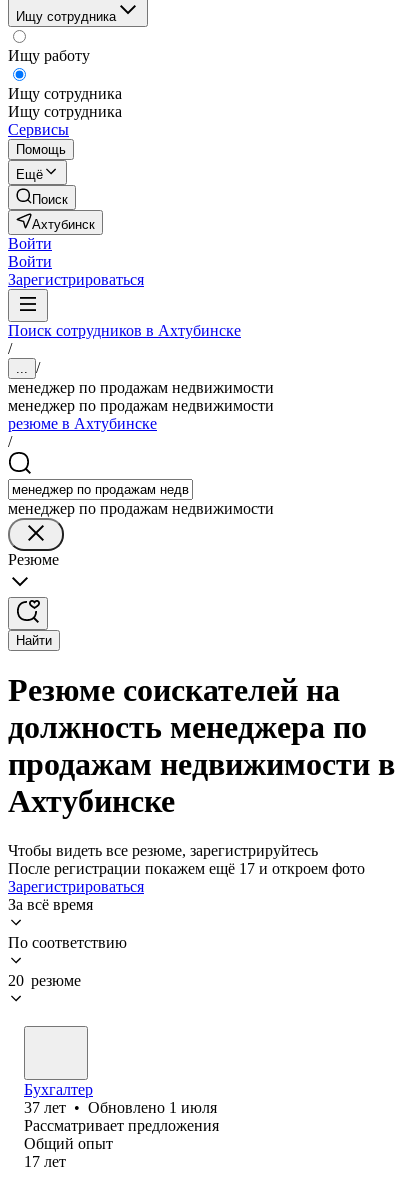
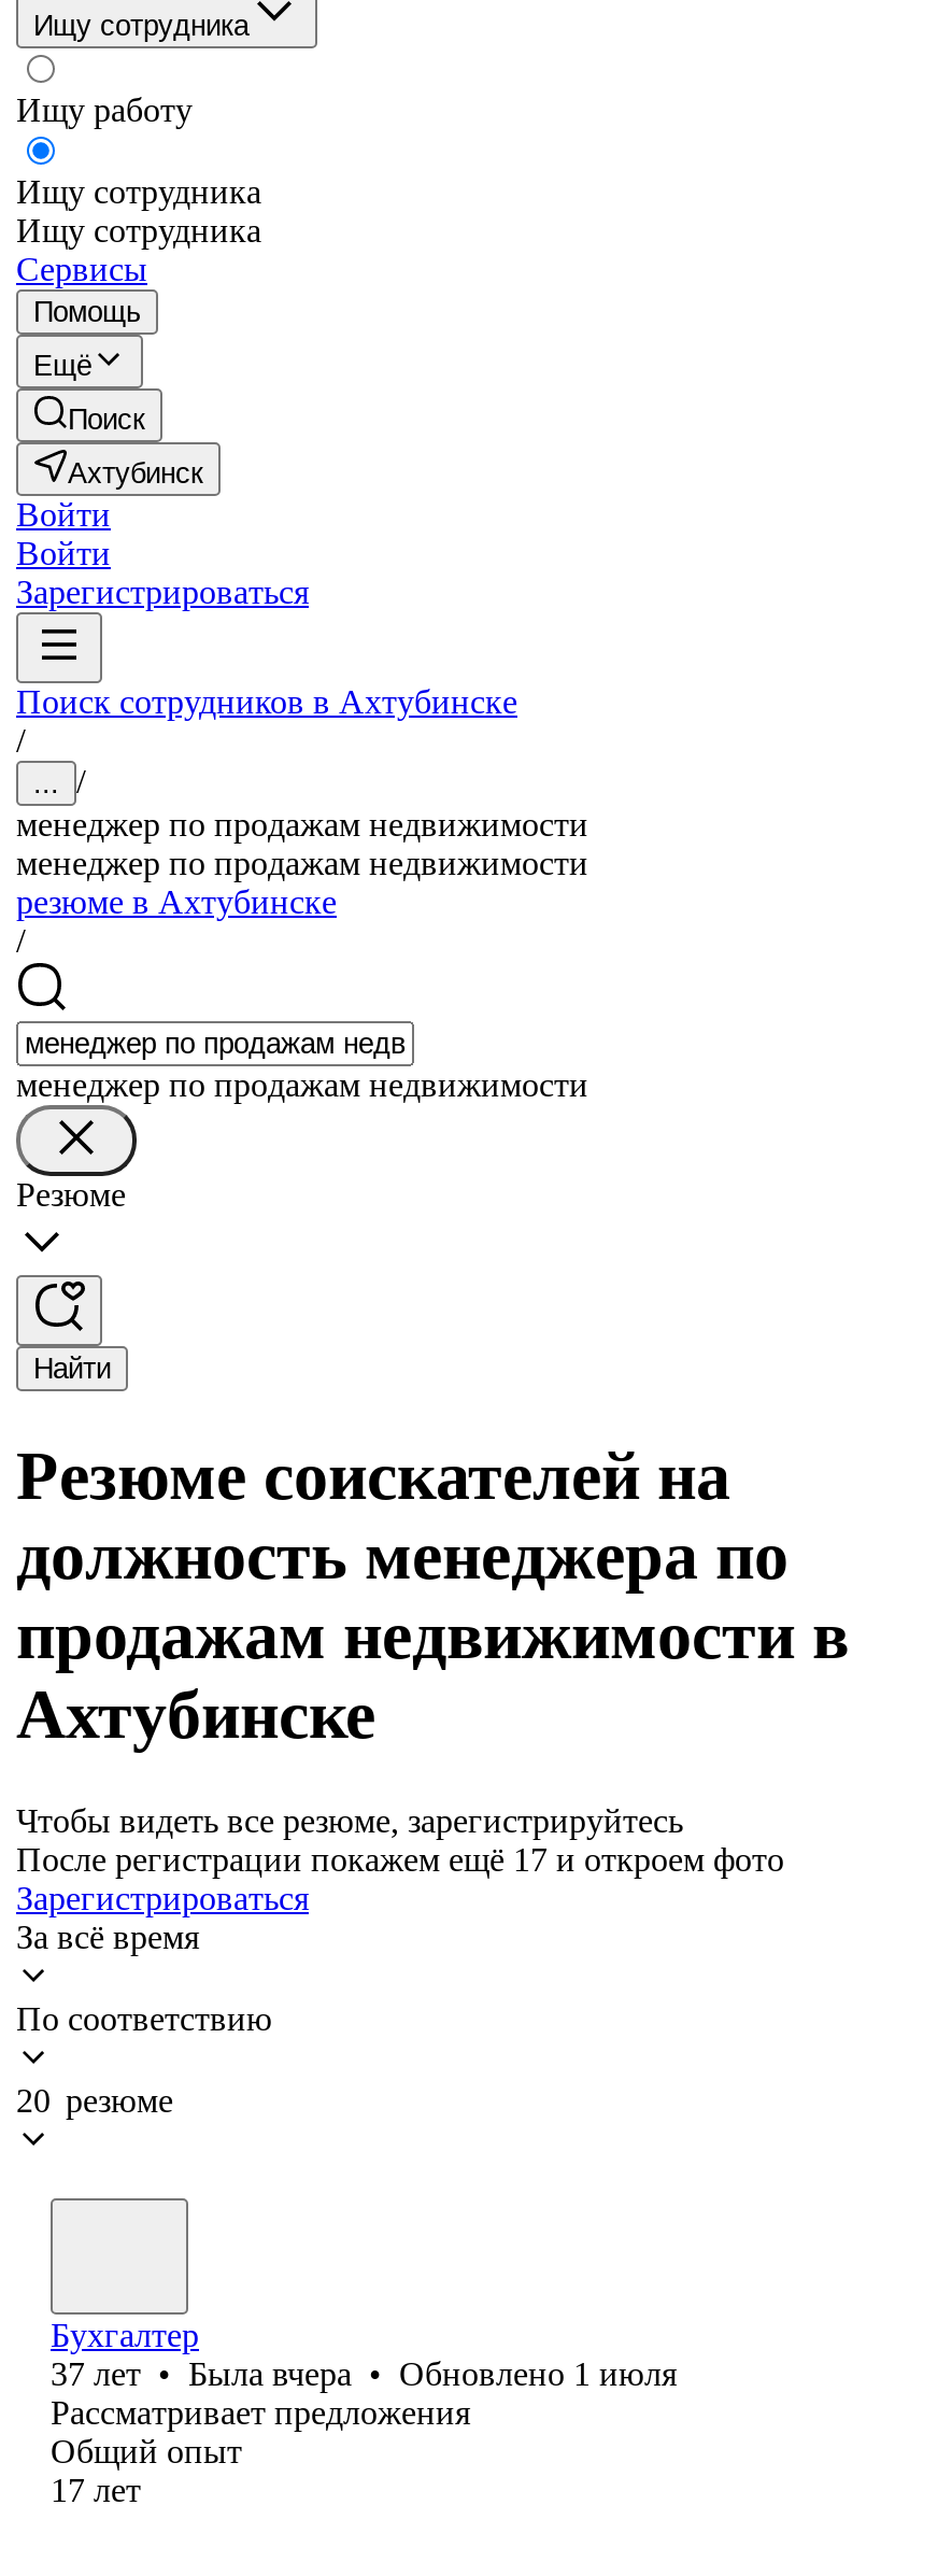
- 37 лет • Обновлено 1 июля
+ 37 лет • Была вчера • Обновлено 1 июля
